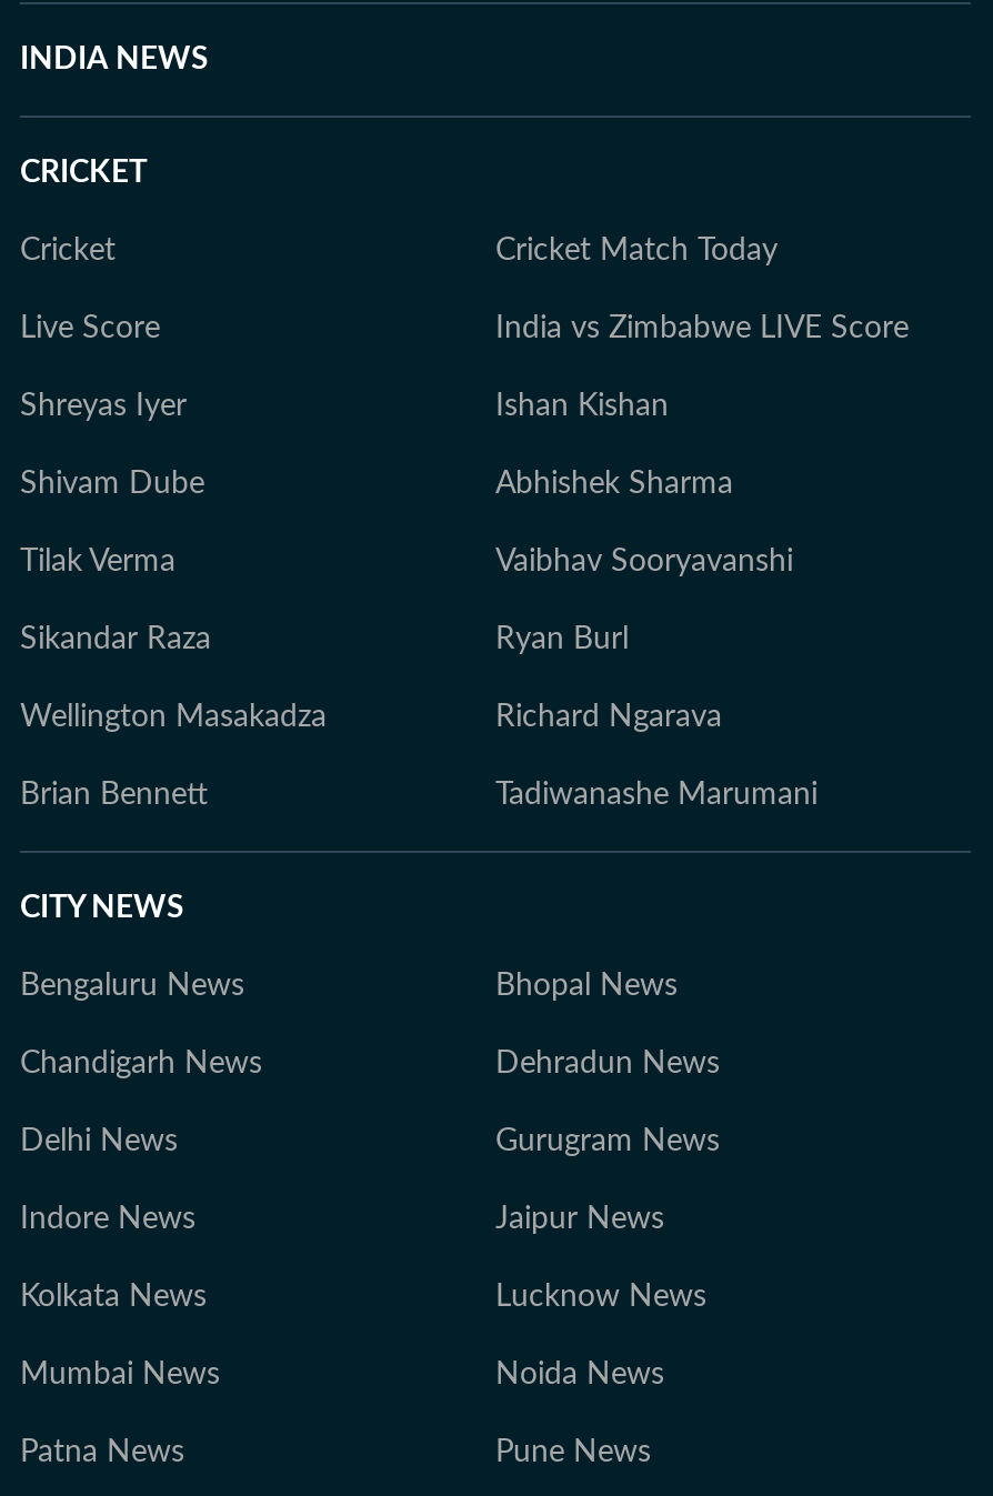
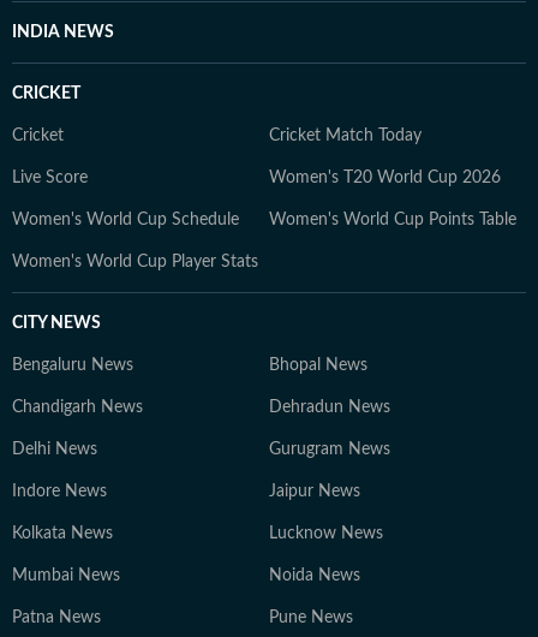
- India vs Zimbabwe LIVE Score
- Shreyas Iyer
- Ishan Kishan
- Shivam Dube
- Abhishek Sharma
- Tilak Verma
- Vaibhav Sooryavanshi
- Sikandar Raza
- Ryan Burl
- Wellington Masakadza
- Richard Ngarava
- Brian Bennett
- Tadiwanashe Marumani
+ Women's T20 World Cup 2026
+ Women's World Cup Schedule
+ Women's World Cup Points Table
+ Women's World Cup Player Stats
